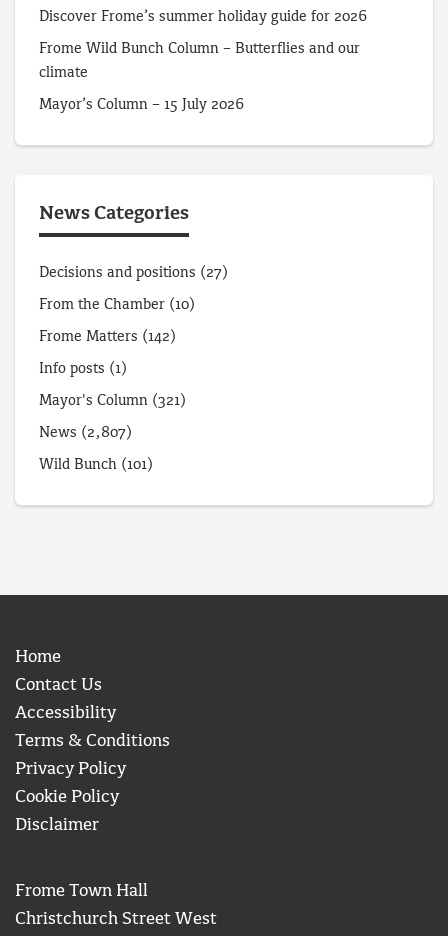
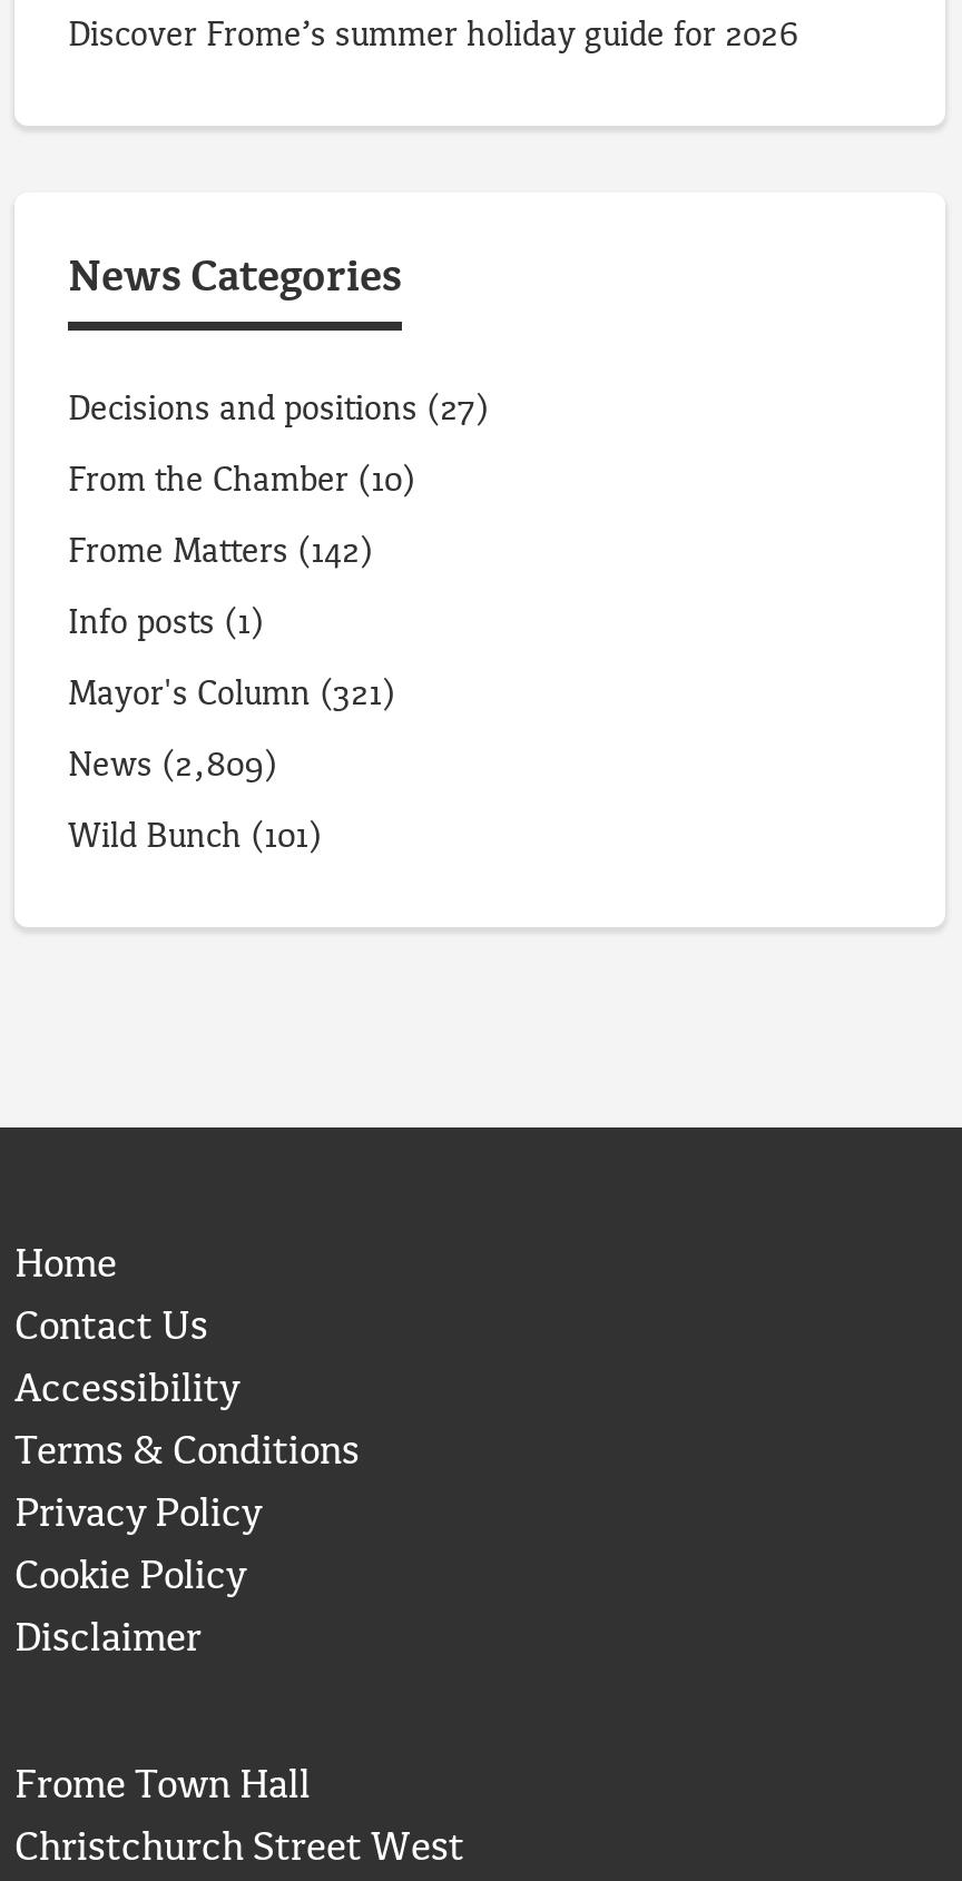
- Frome Wild Bunch Column – Butterflies and our
- climate
- Mayor’s Column – 15 July 2026

- News (2,807)
+ News (2,809)
